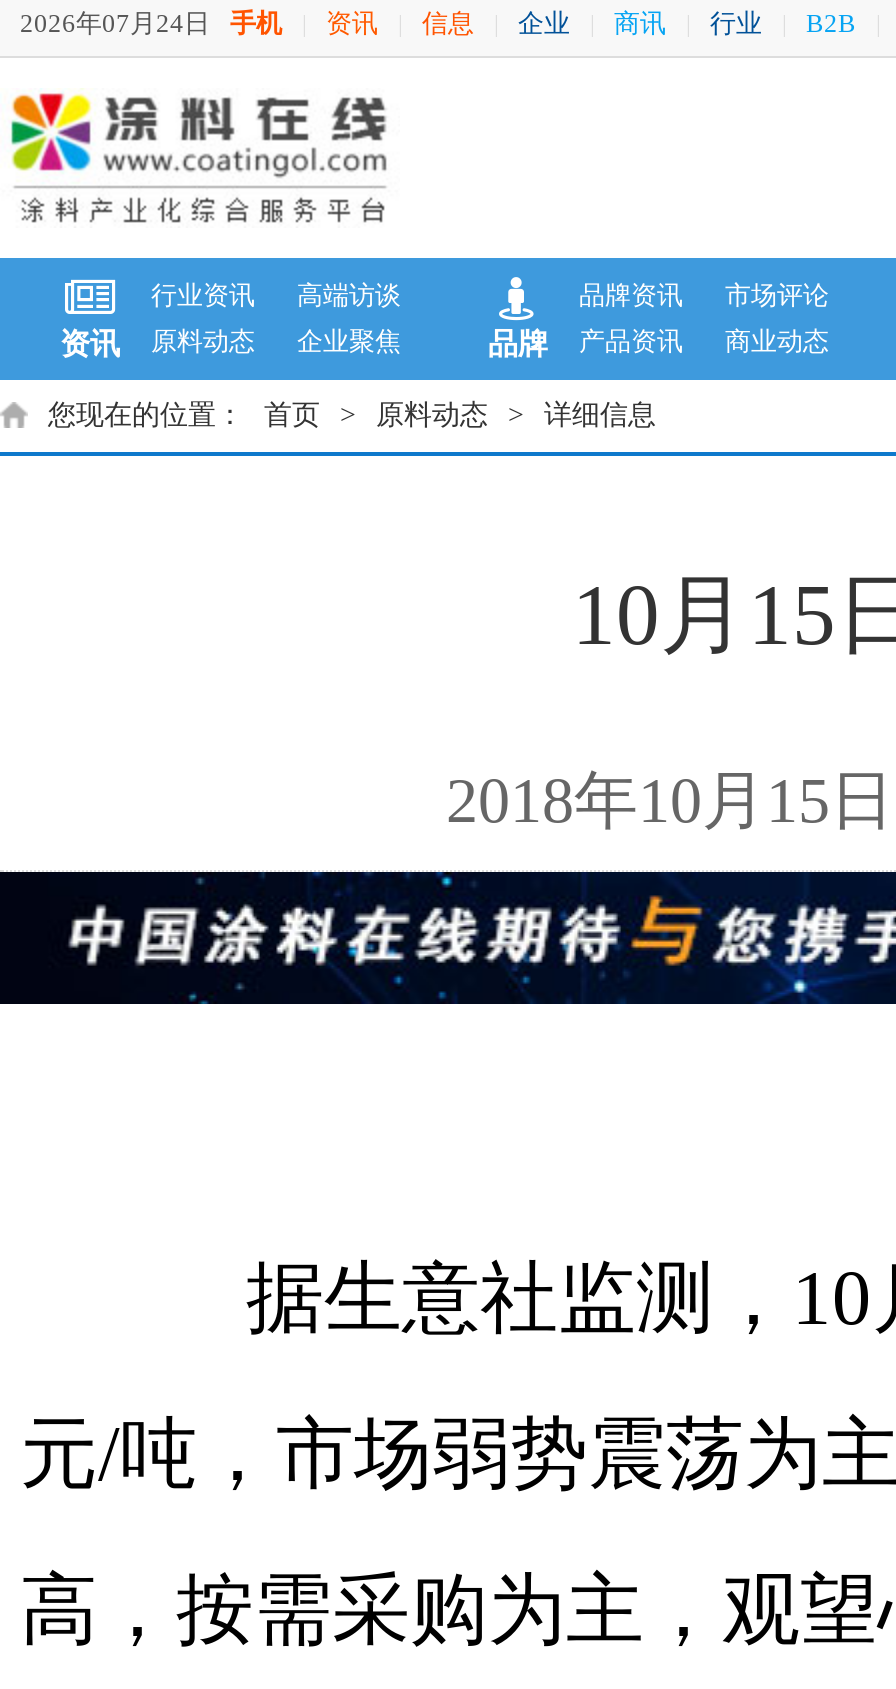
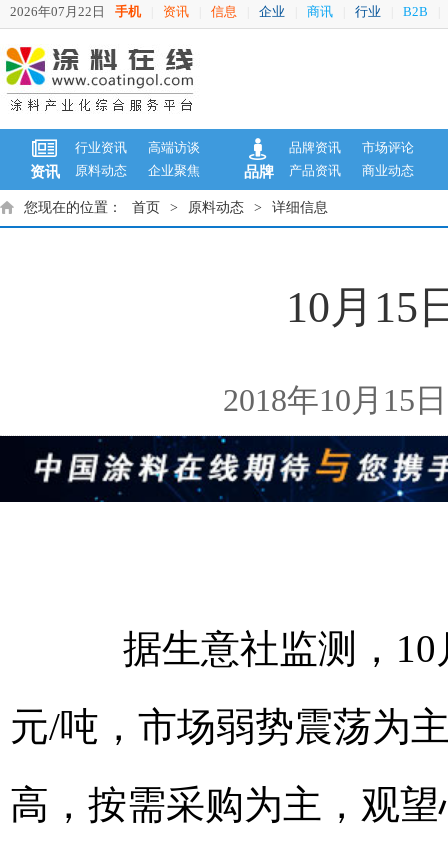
- 2026年07月24日 手机 资讯 信息 企业 商讯 行业 B2B
+ 2026年07月22日 手机 资讯 信息 企业 商讯 行业 B2B
